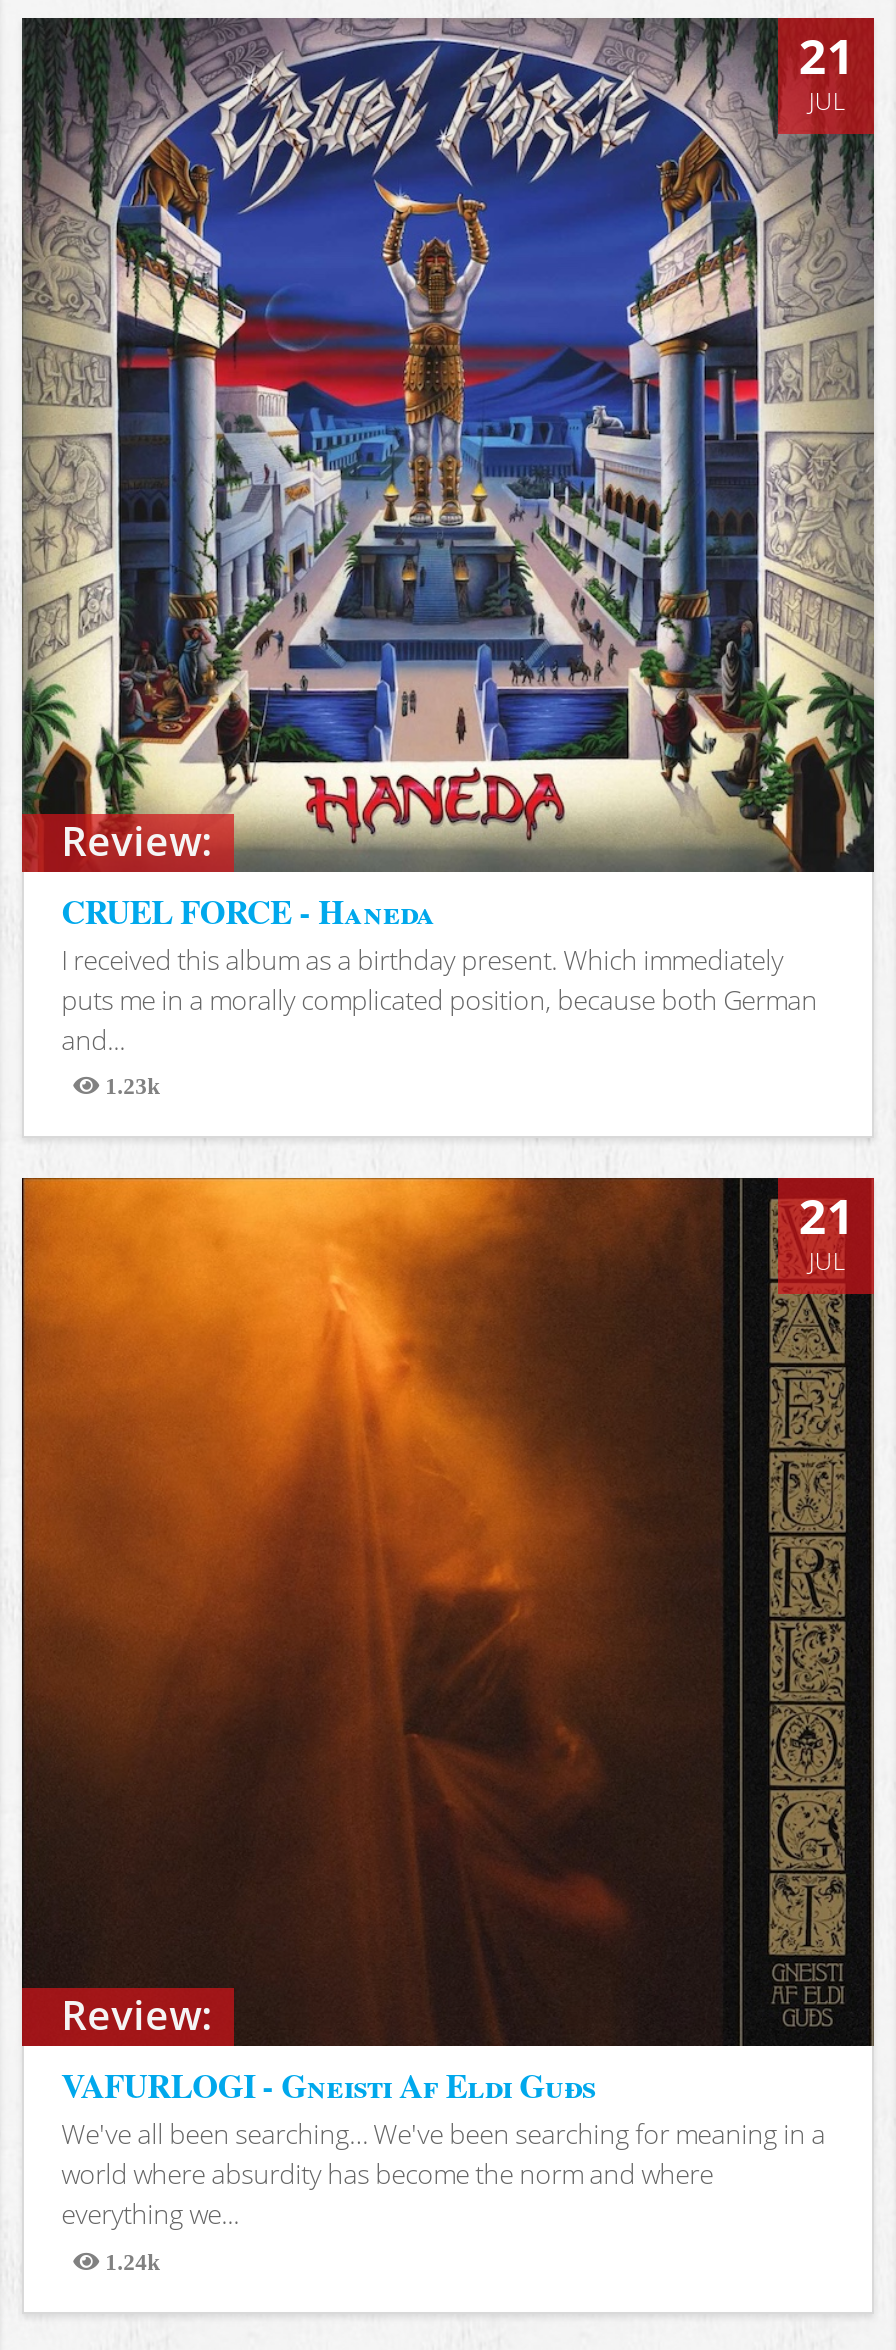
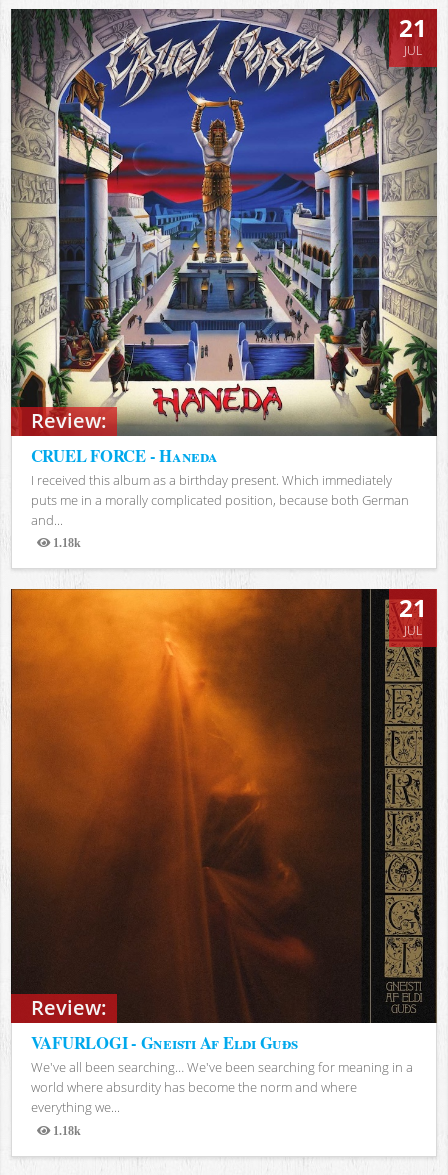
- 1.23k
+ 1.18k

- 1.24k
+ 1.18k
